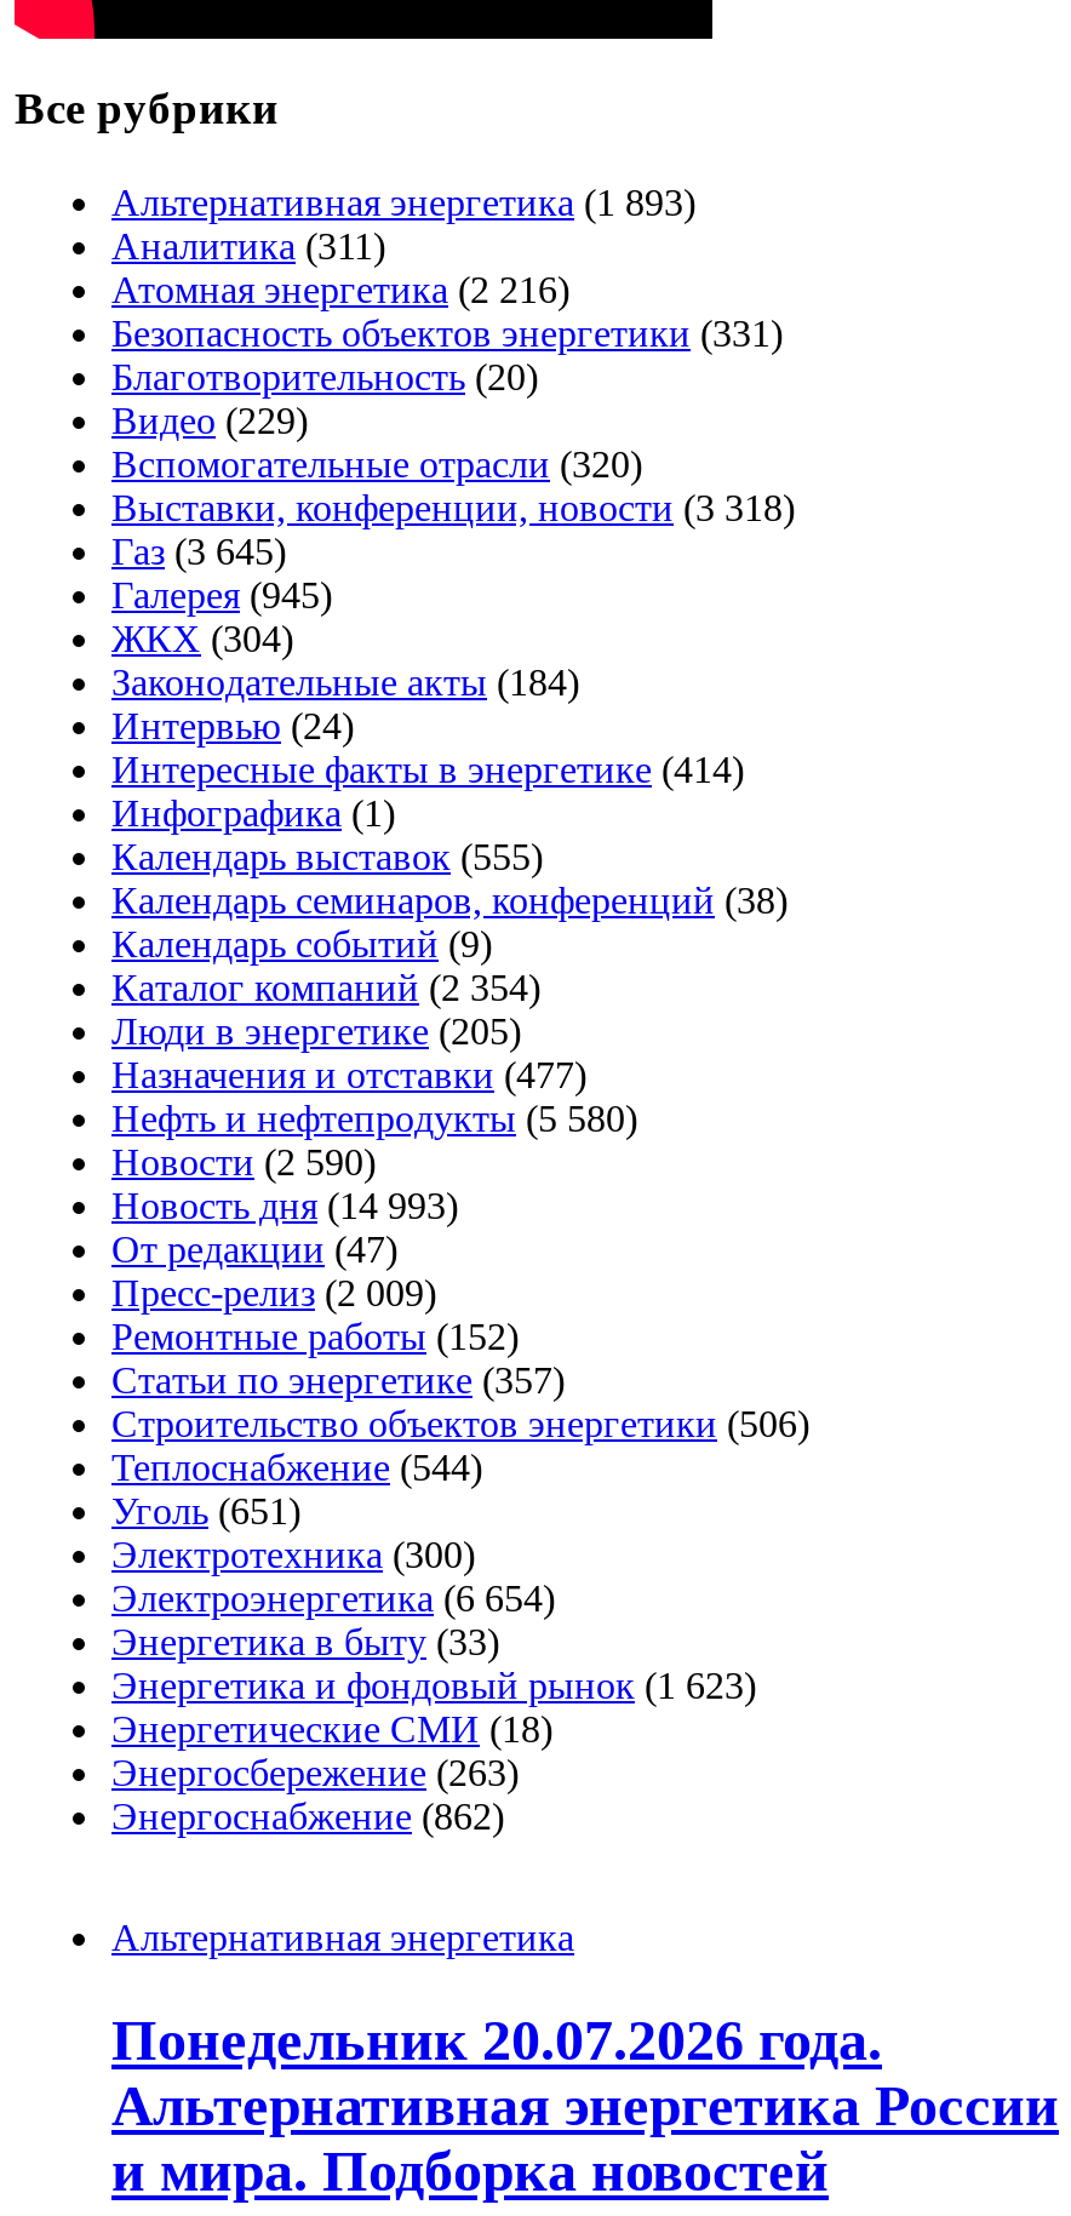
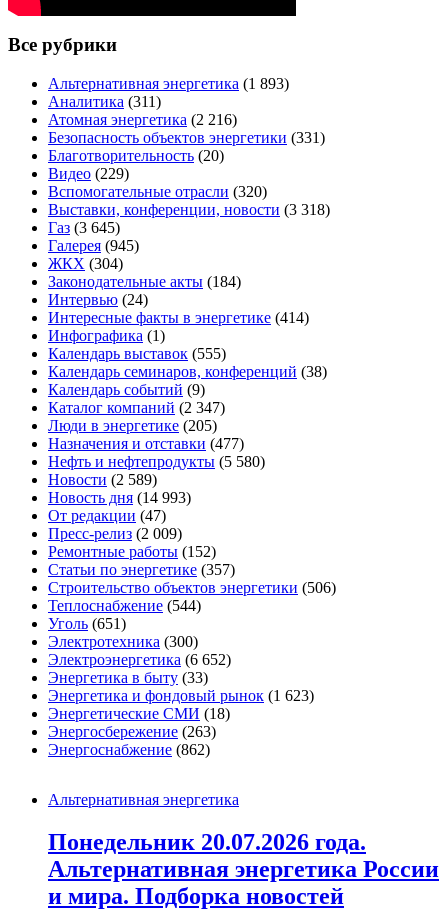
- Каталог компаний (2 354)
+ Каталог компаний (2 347)

- Новости (2 590)
+ Новости (2 589)

- Электроэнергетика (6 654)
+ Электроэнергетика (6 652)
